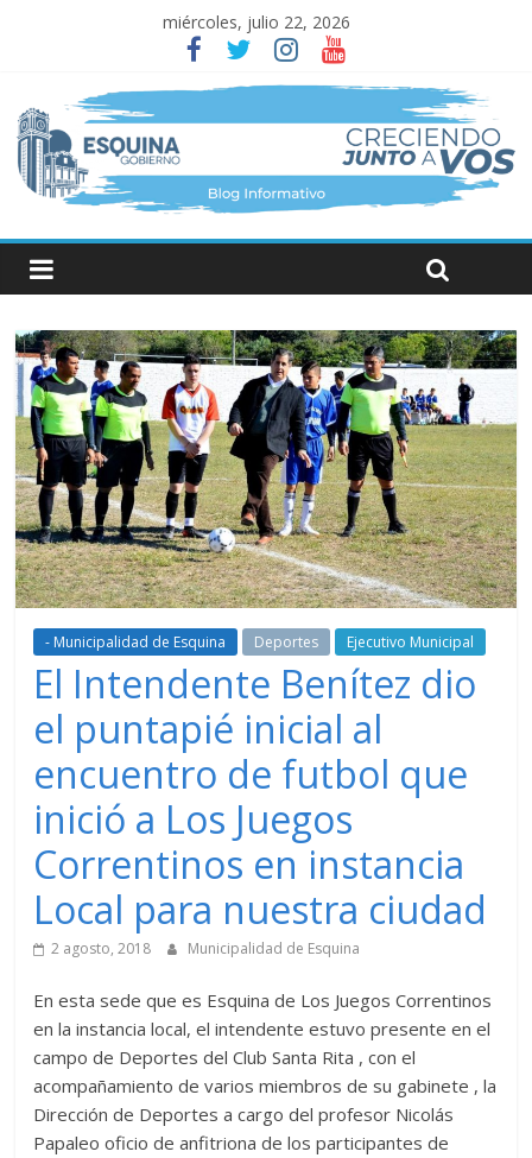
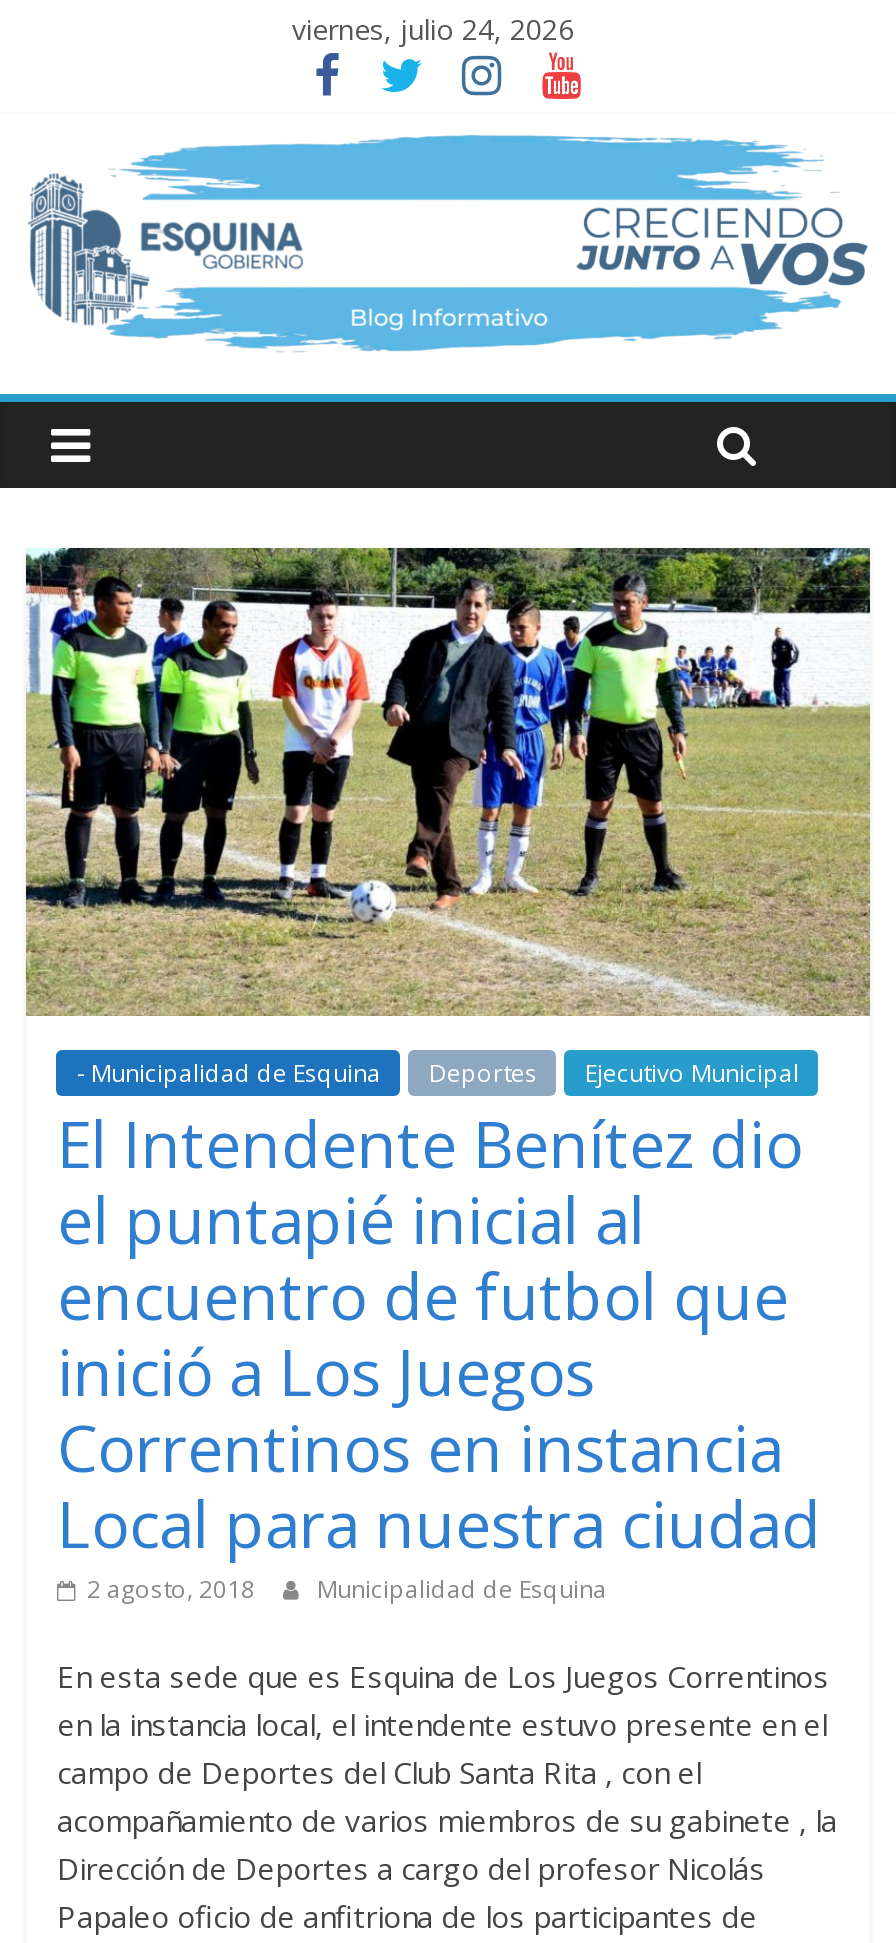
- miércoles, julio 22, 2026
+ viernes, julio 24, 2026
